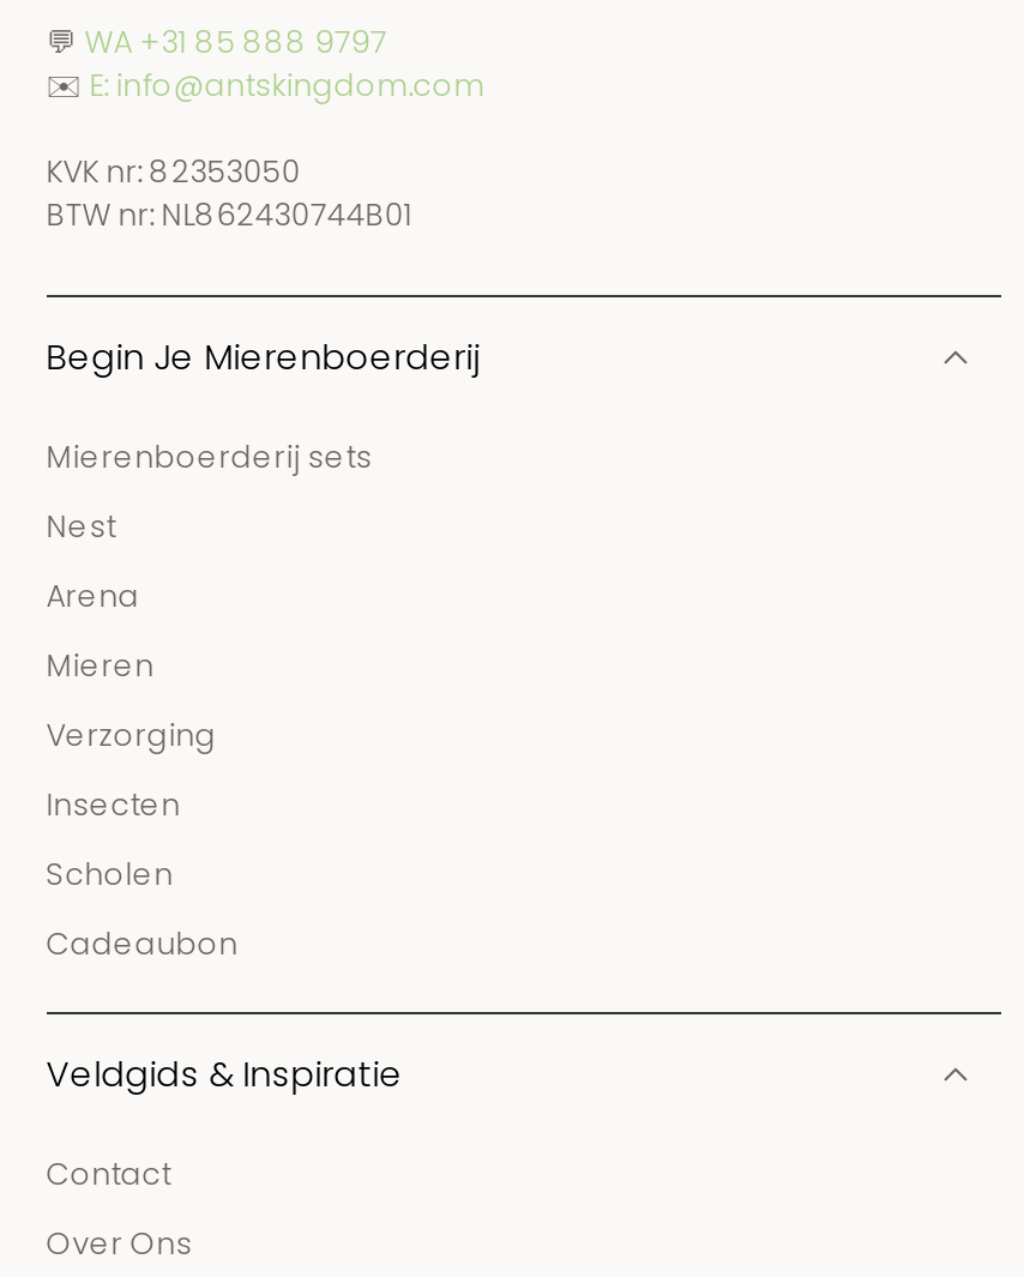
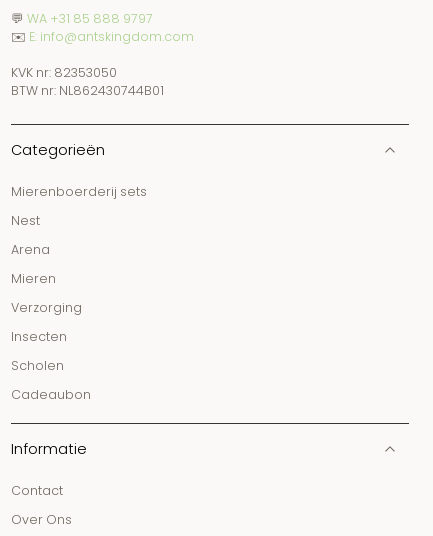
- Begin Je Mierenboerderij
+ Categorieën

- Veldgids & Inspiratie
+ Informatie
